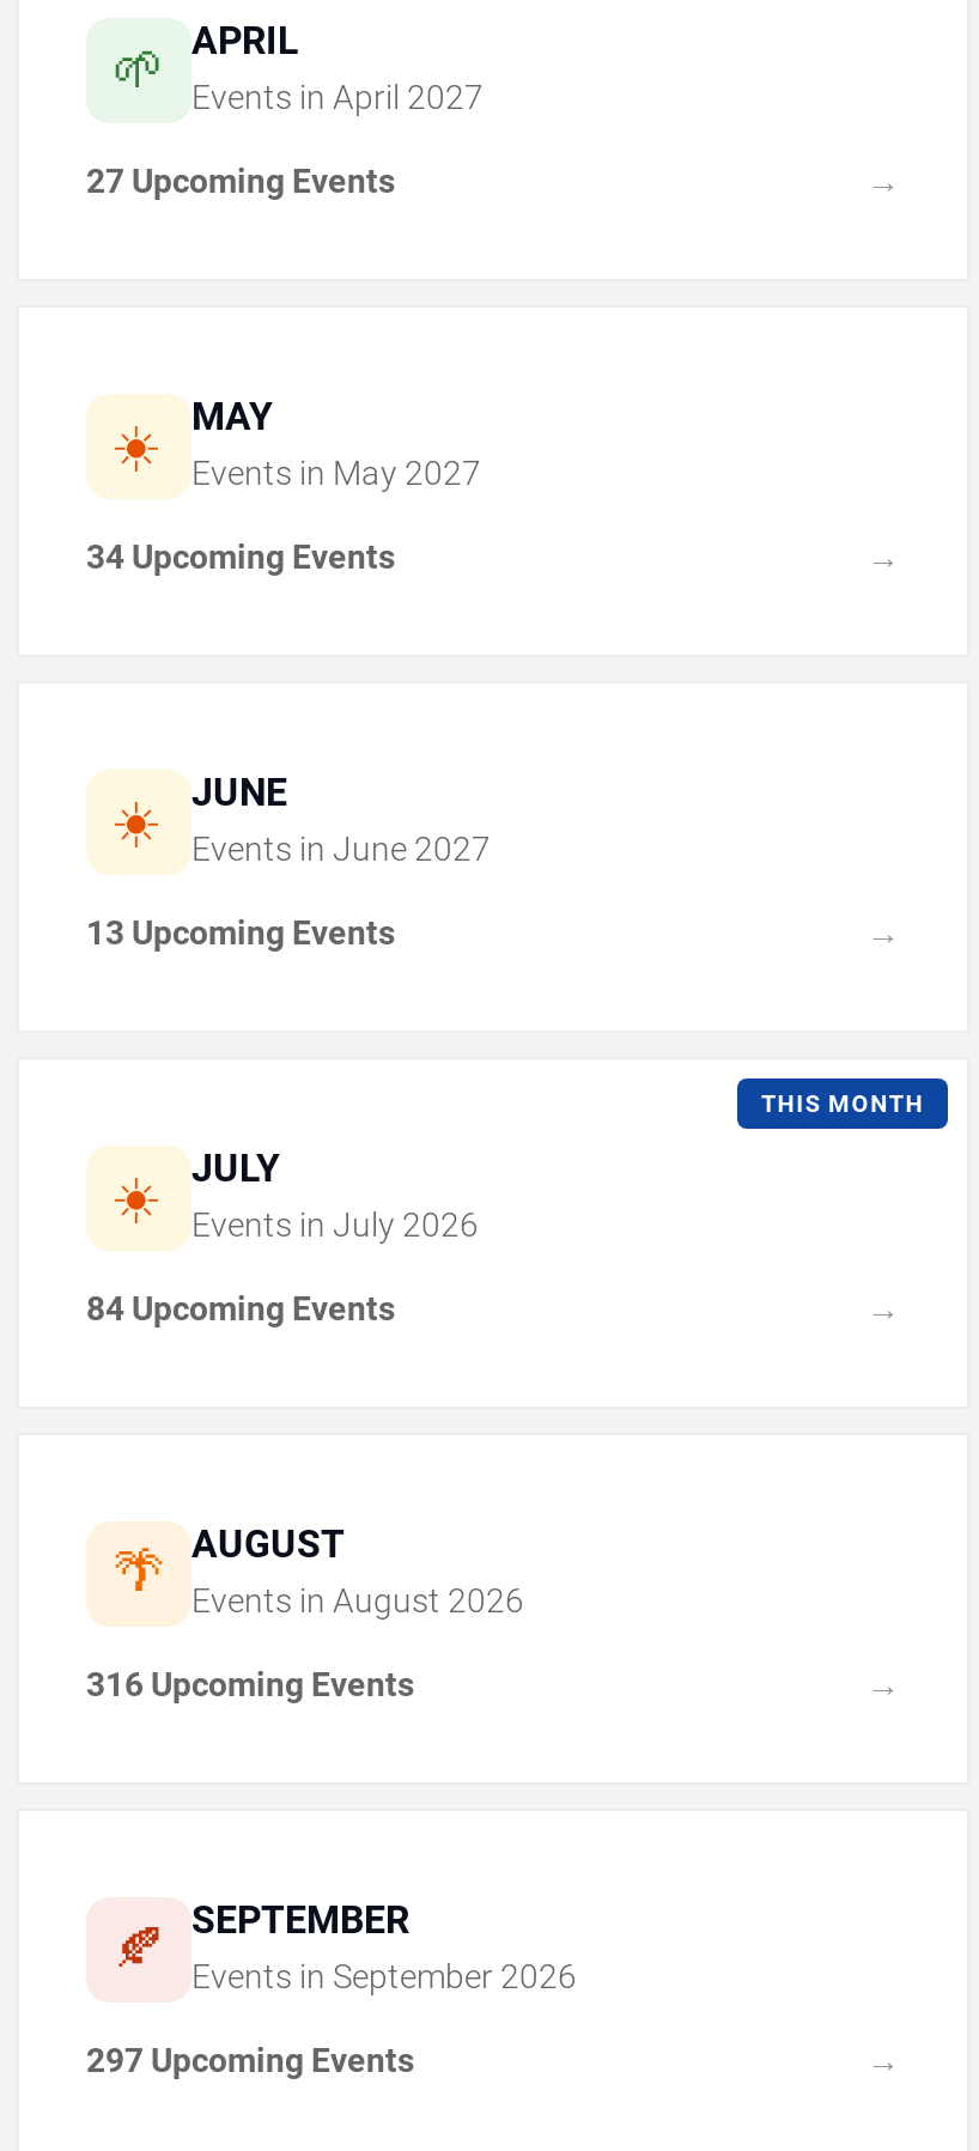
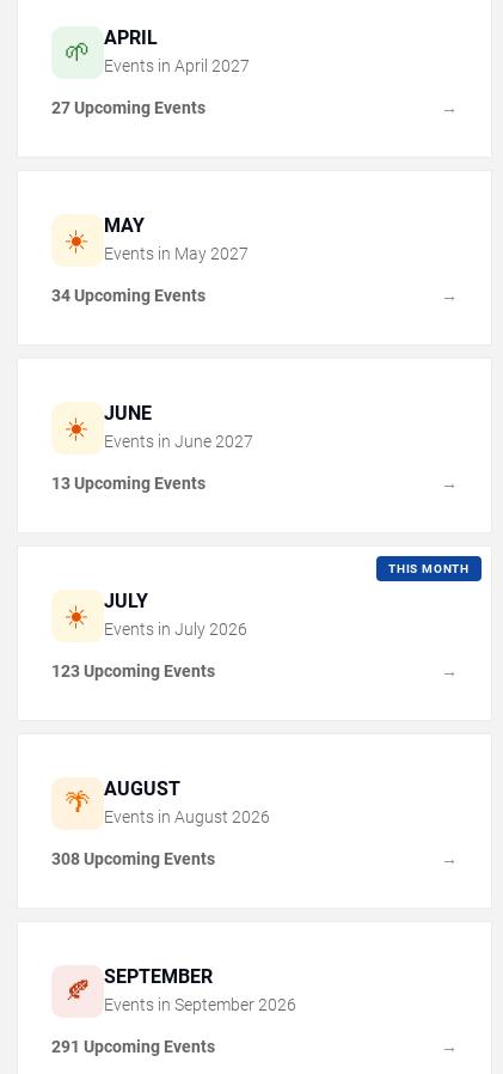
- 84 Upcoming Events
+ 123 Upcoming Events

- 316 Upcoming Events
+ 308 Upcoming Events

- 297 Upcoming Events
+ 291 Upcoming Events
